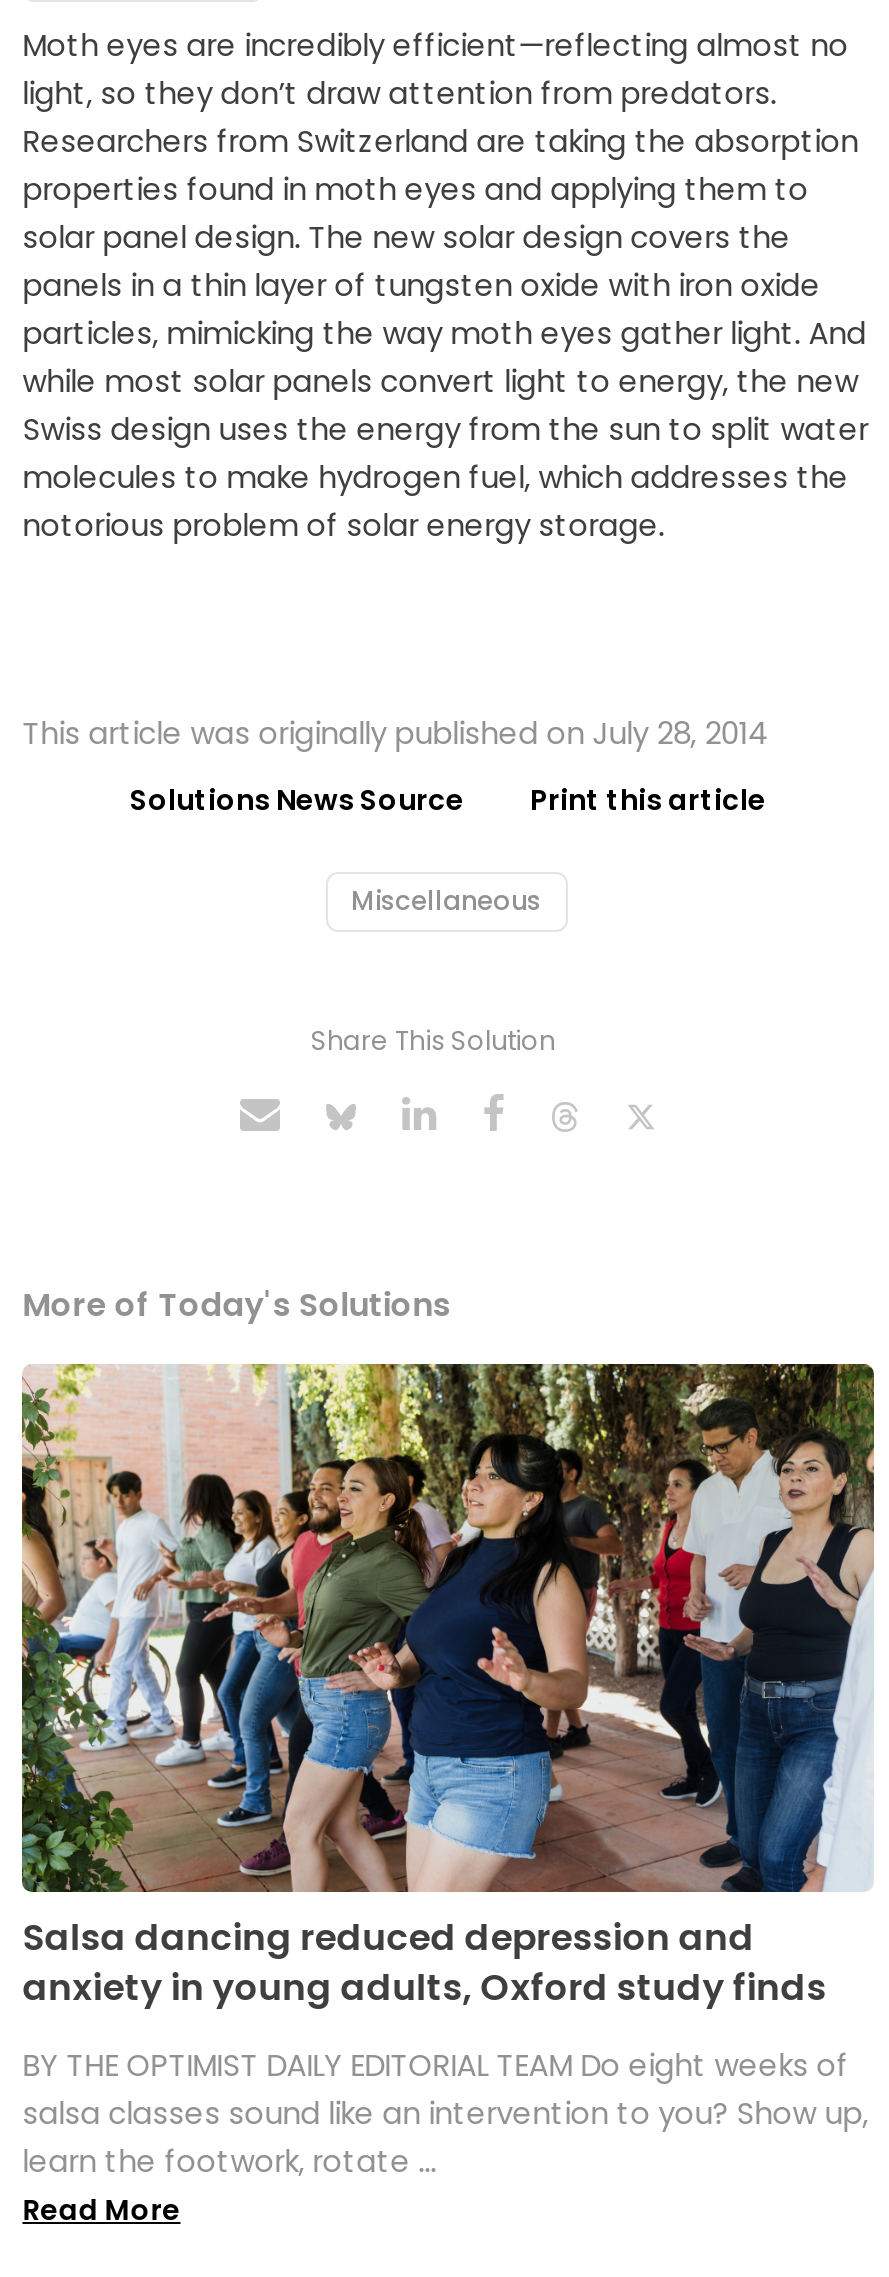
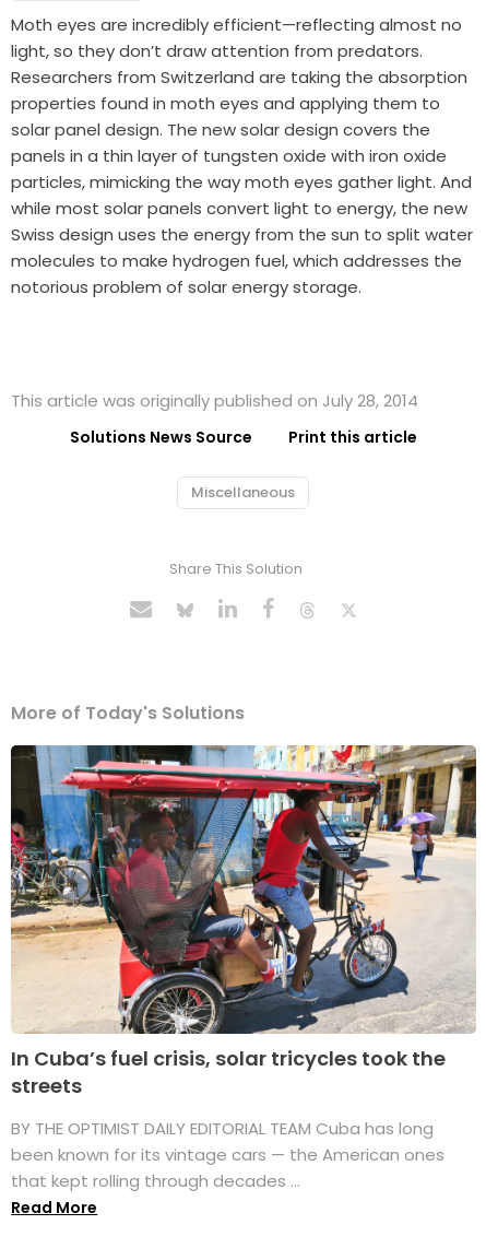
- [image]
- Salsa dancing reduced depression and
- anxiety in young adults, Oxford study finds
+ [image]
+ In Cuba’s fuel crisis, solar tricycles took the
+ streets

- BY THE OPTIMIST DAILY EDITORIAL TEAM Do eight weeks of
- salsa classes sound like an intervention to you? Show up,
- learn the footwork, rotate ...
+ BY THE OPTIMIST DAILY EDITORIAL TEAM Cuba has long
+ been known for its vintage cars — the American ones
+ that kept rolling through decades ...
